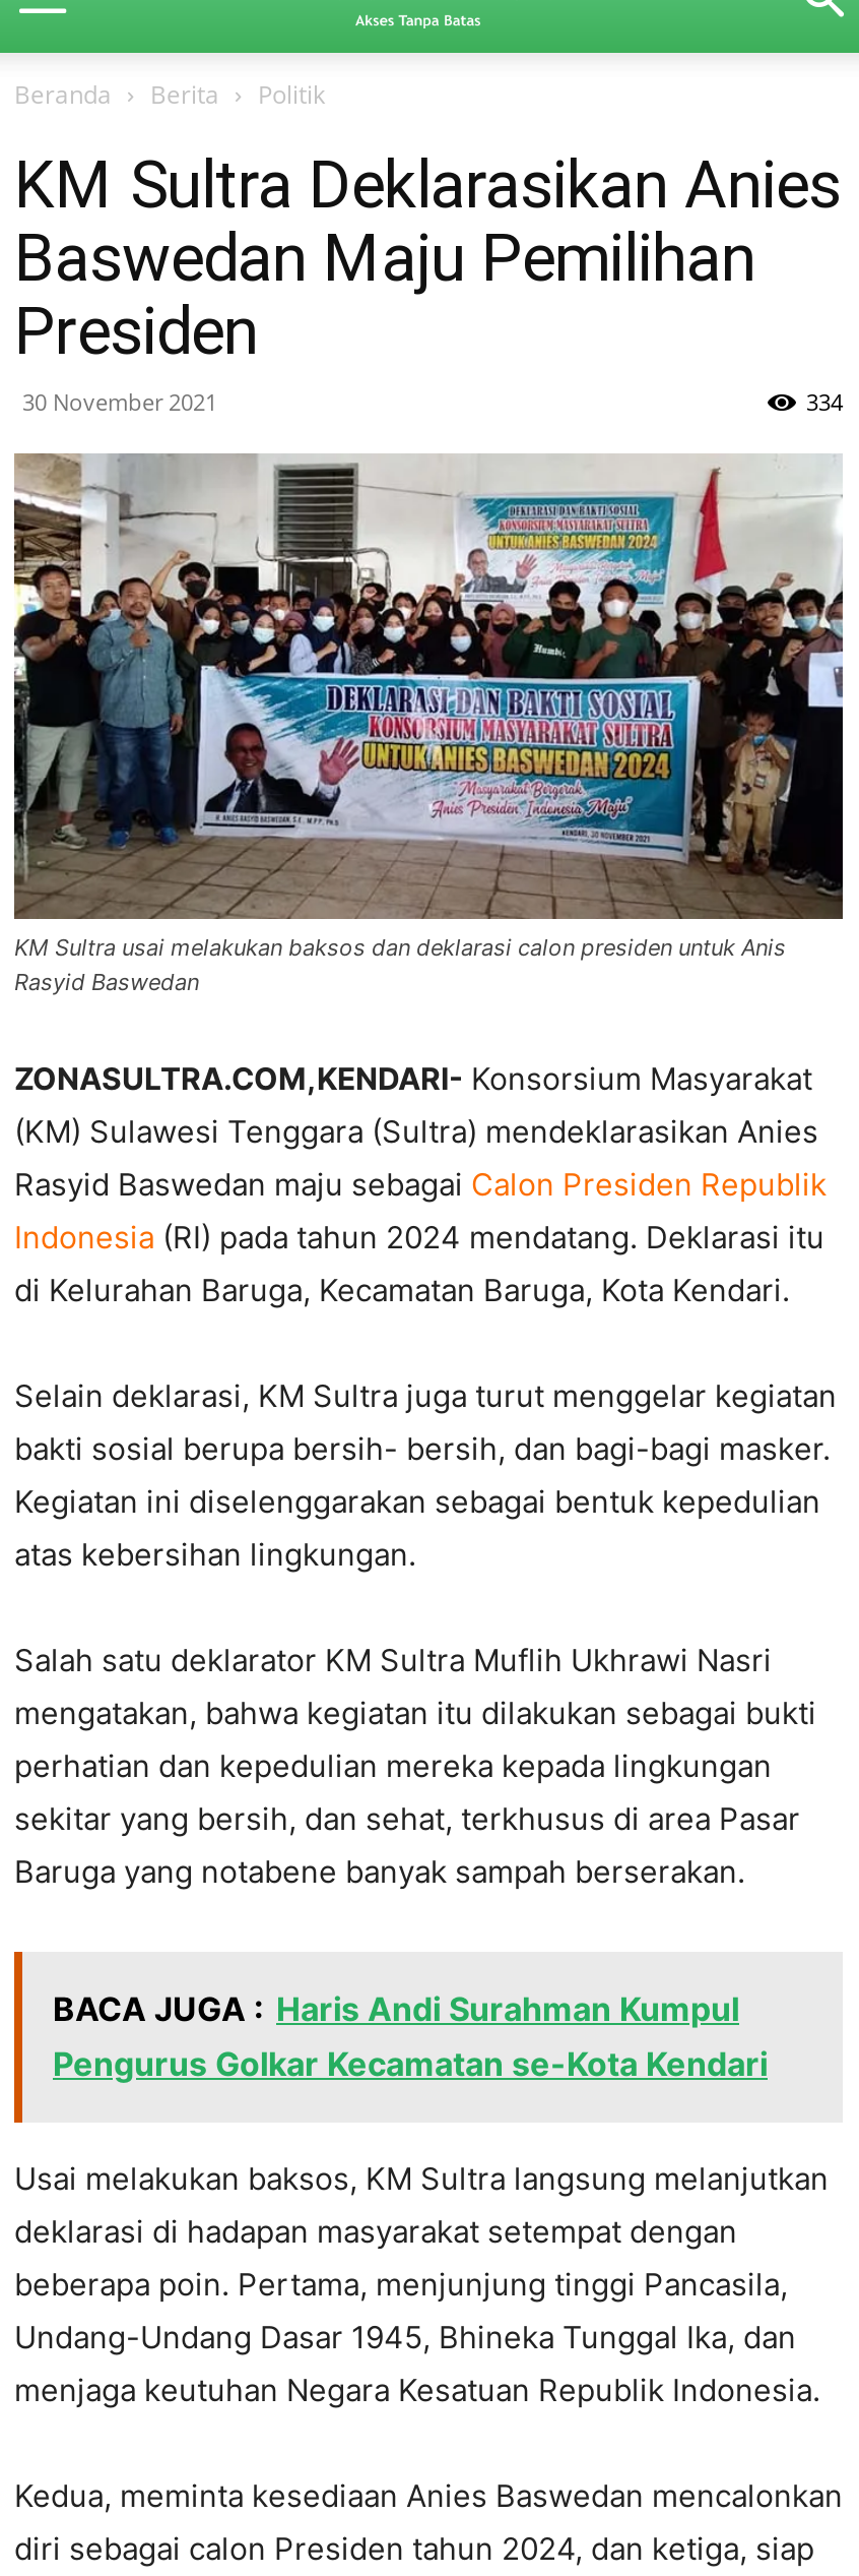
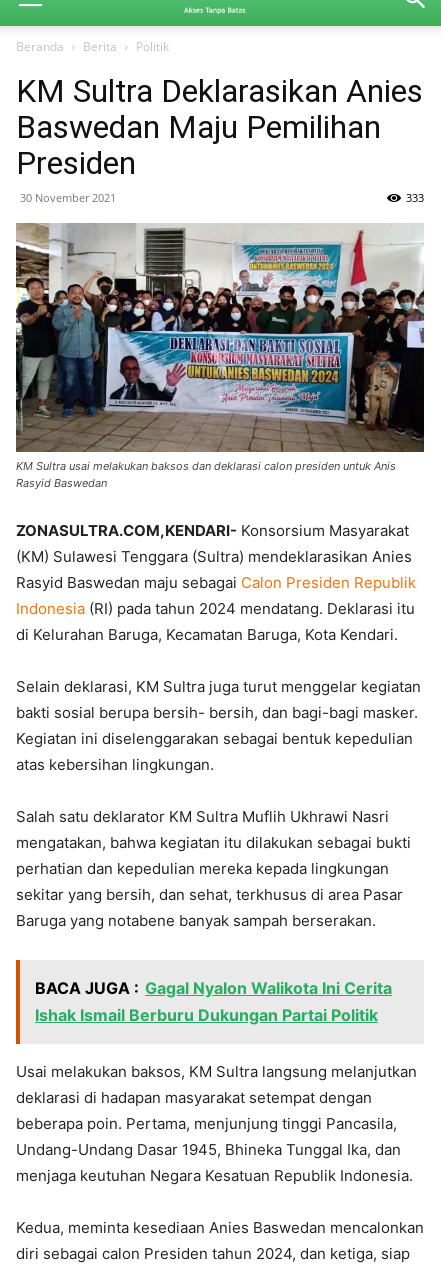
- 334
+ 333

- BACA JUGA : Haris Andi Surahman Kumpul
- Pengurus Golkar Kecamatan se-Kota Kendari
+ BACA JUGA : Gagal Nyalon Walikota Ini Cerita
+ Ishak Ismail Berburu Dukungan Partai Politik
